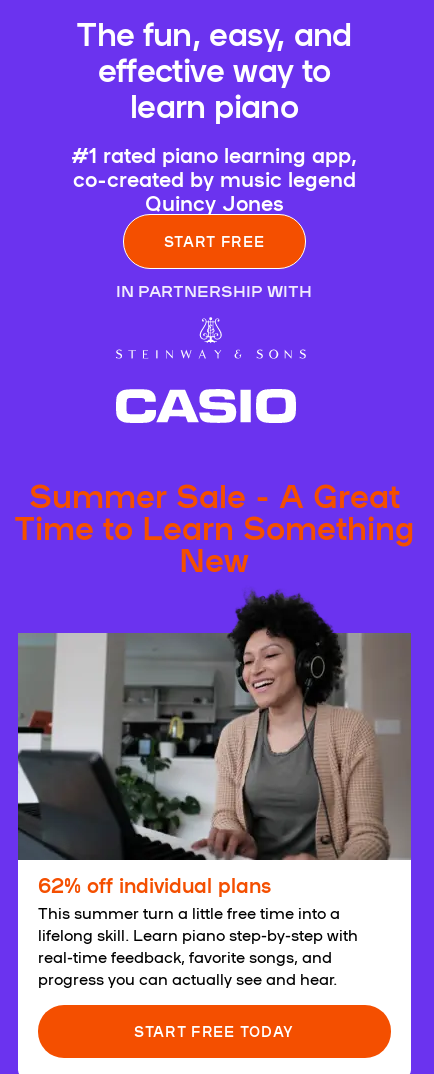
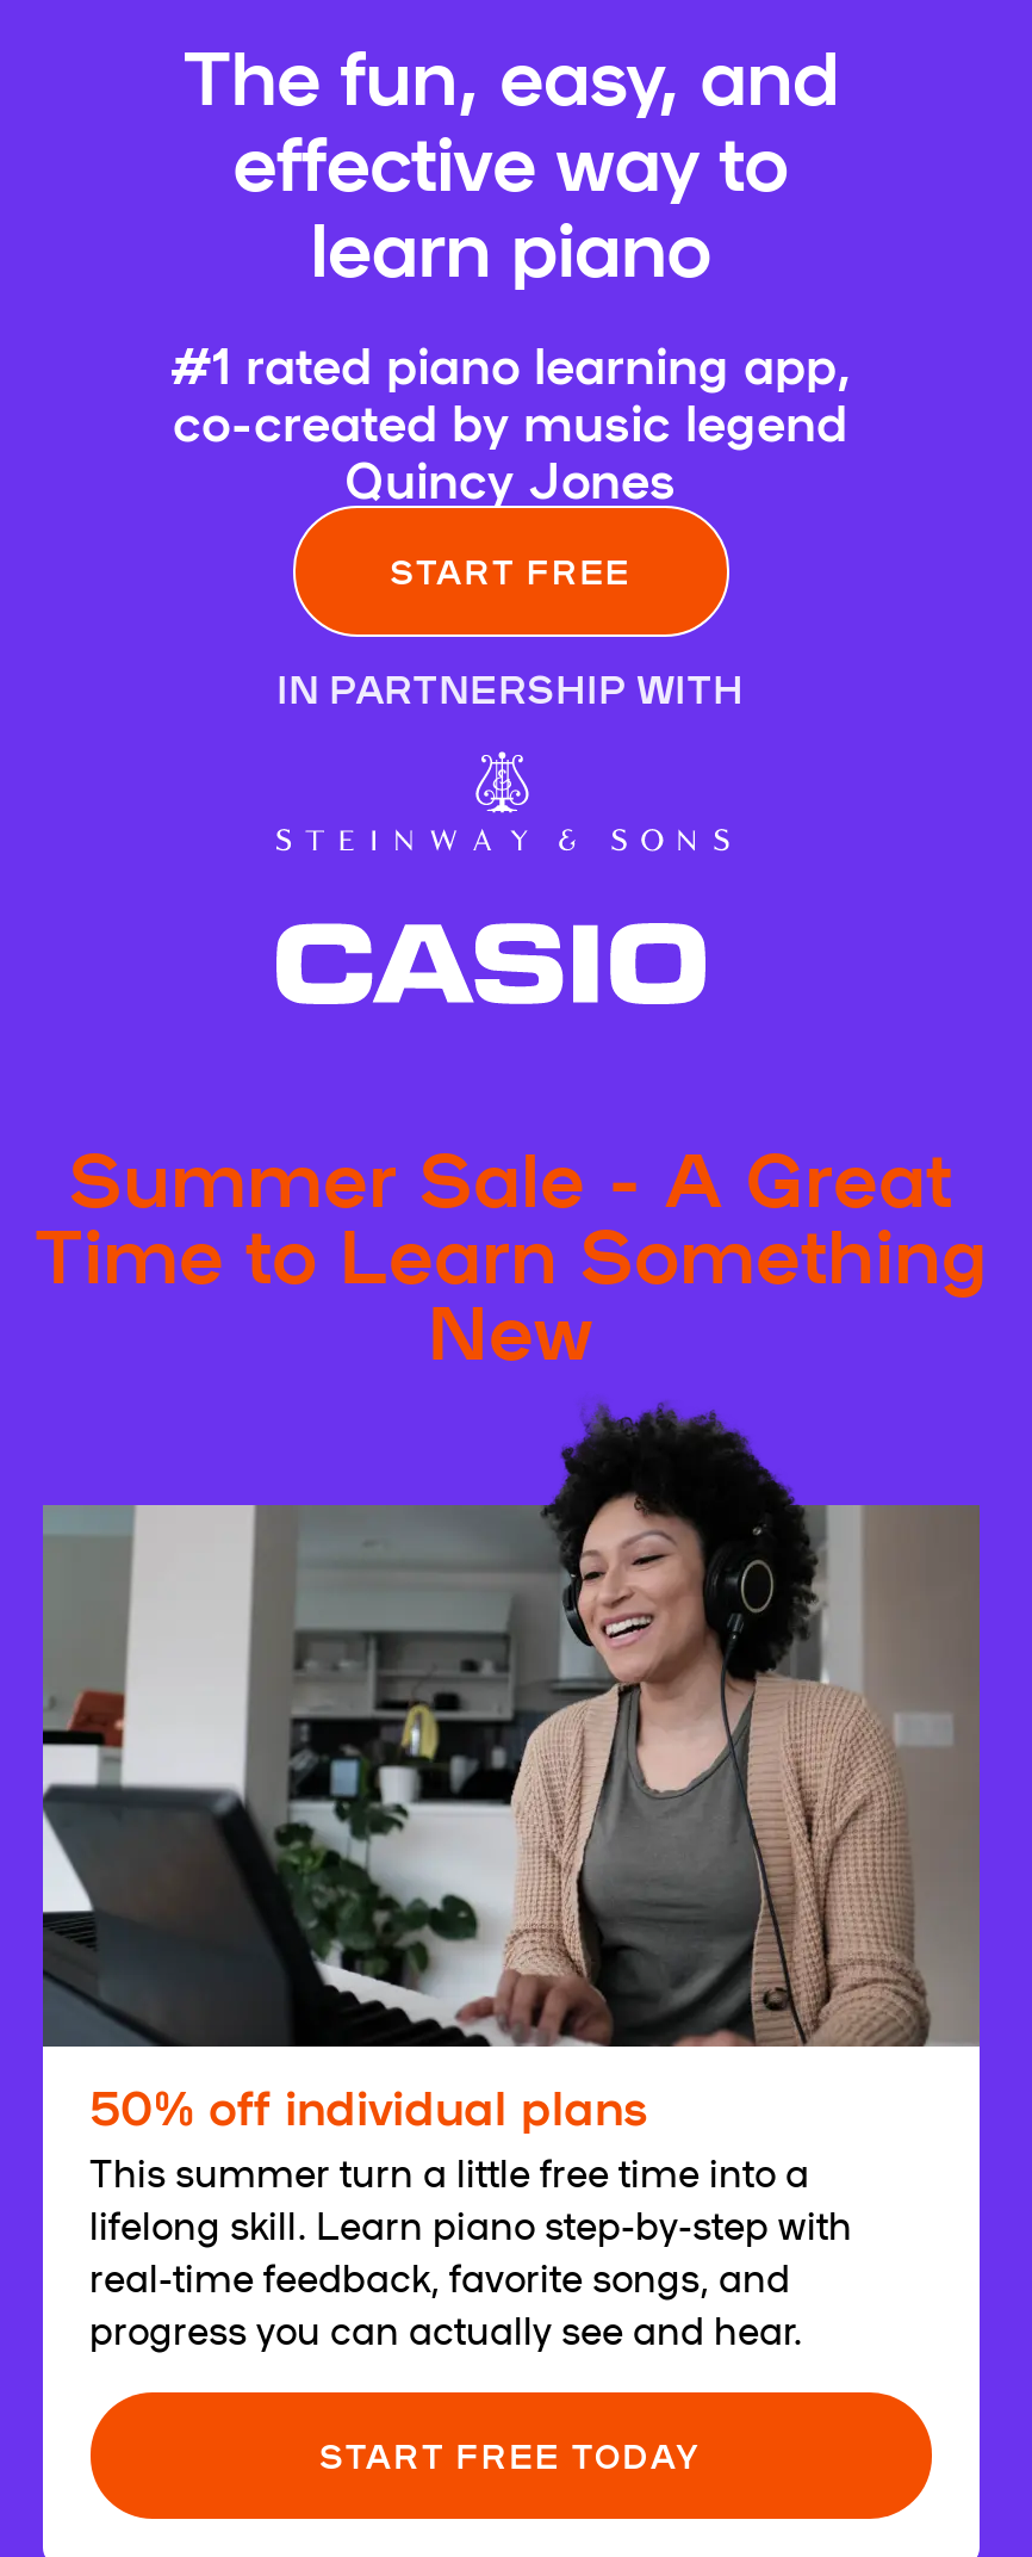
- 62% off individual plans
+ 50% off individual plans
